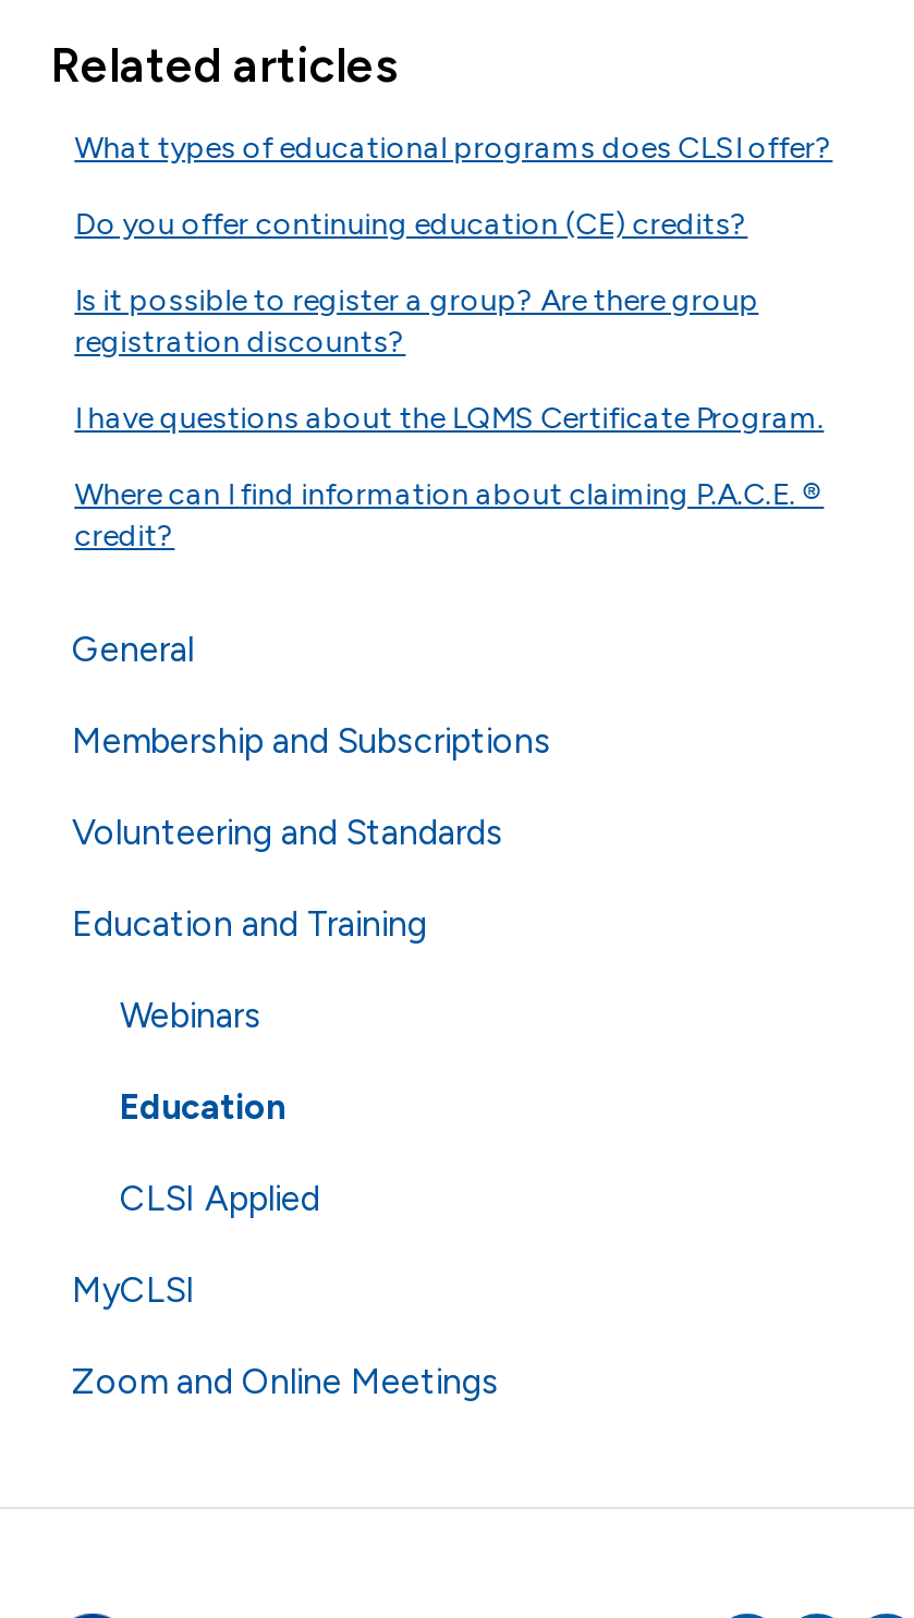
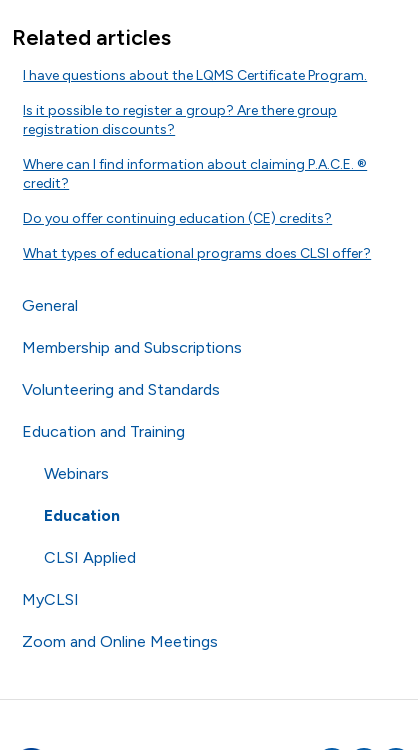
moved down: Do you offer continuing education (CE) credits? | What types of educational programs does CLSI offer?

moved up: Is it possible to register a group? Are there group | registration discounts?

moved up: I have questions about the LQMS Certificate Program.

moved up: Where can I find information about claiming P.A.C.E. ® | credit?
